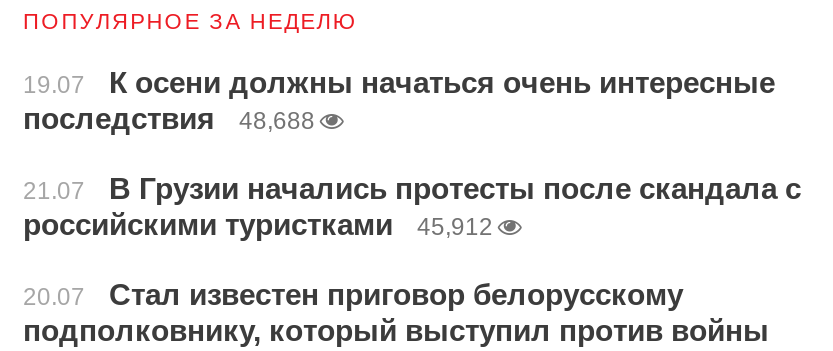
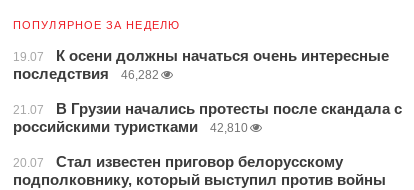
- последствия 48,688
+ последствия 46,282

- российскими туристками 45,912
+ российскими туристками 42,810
